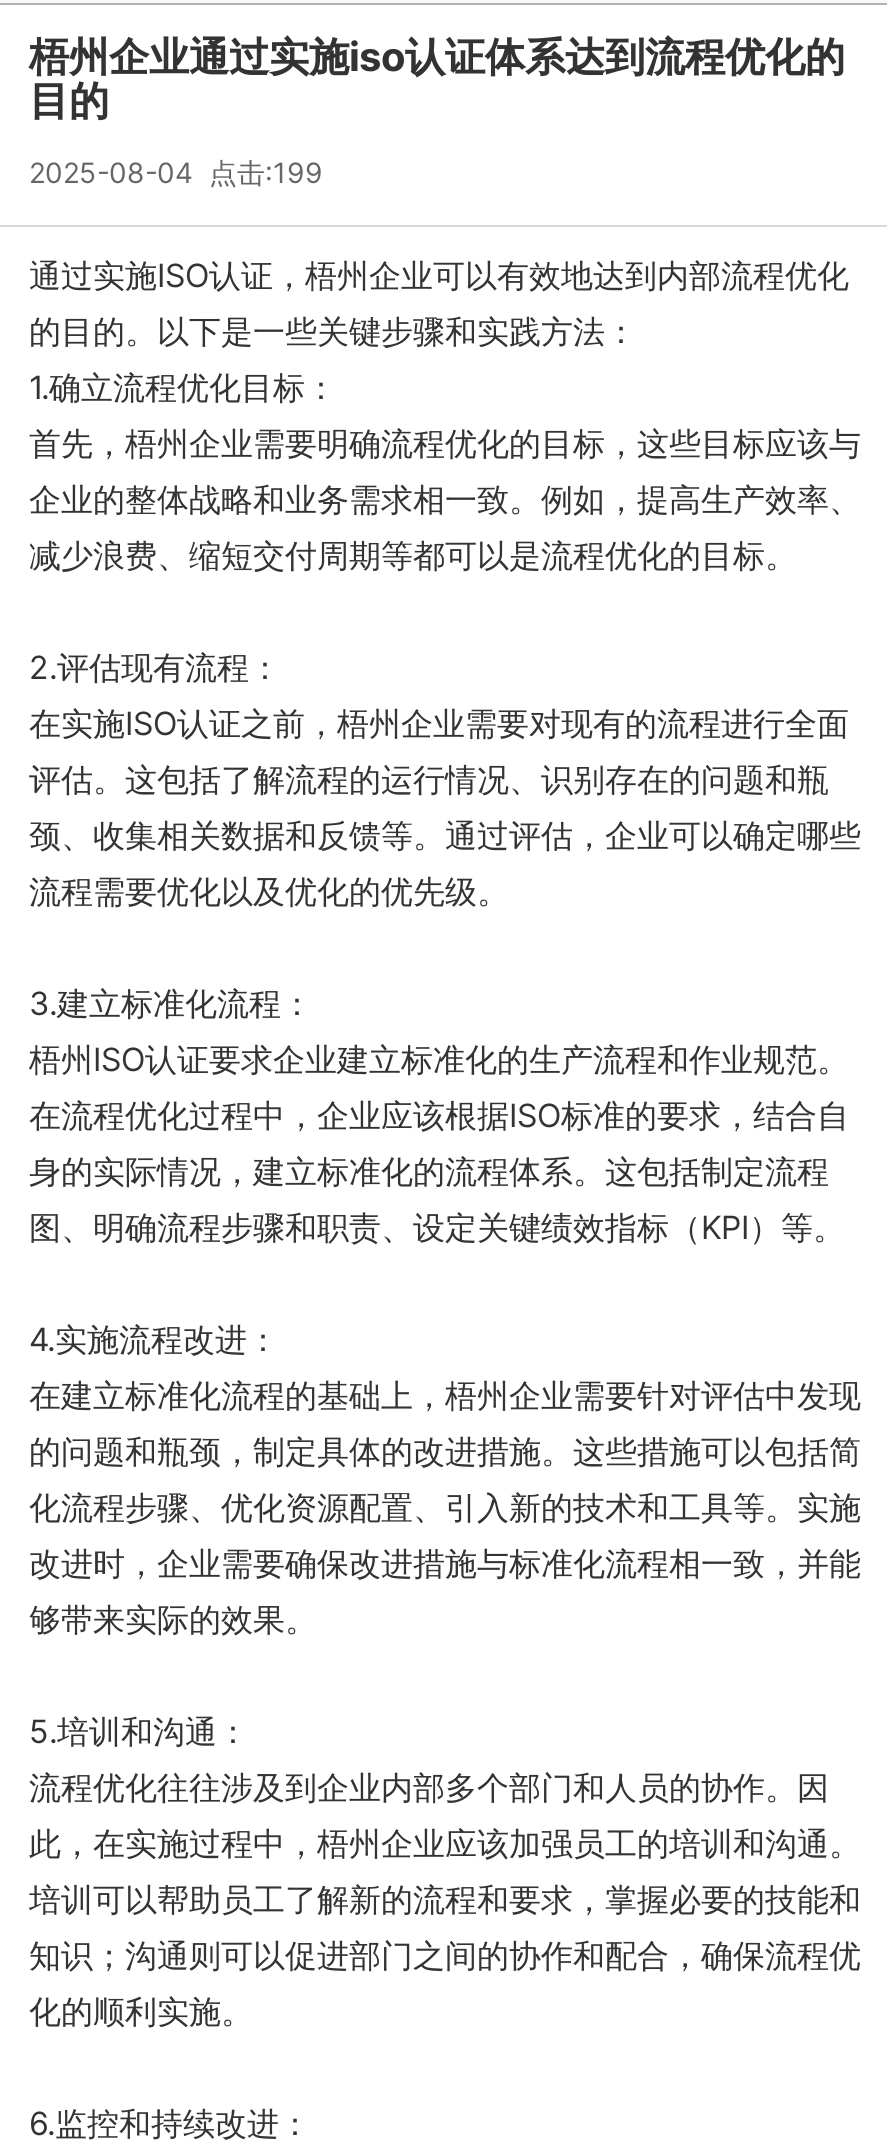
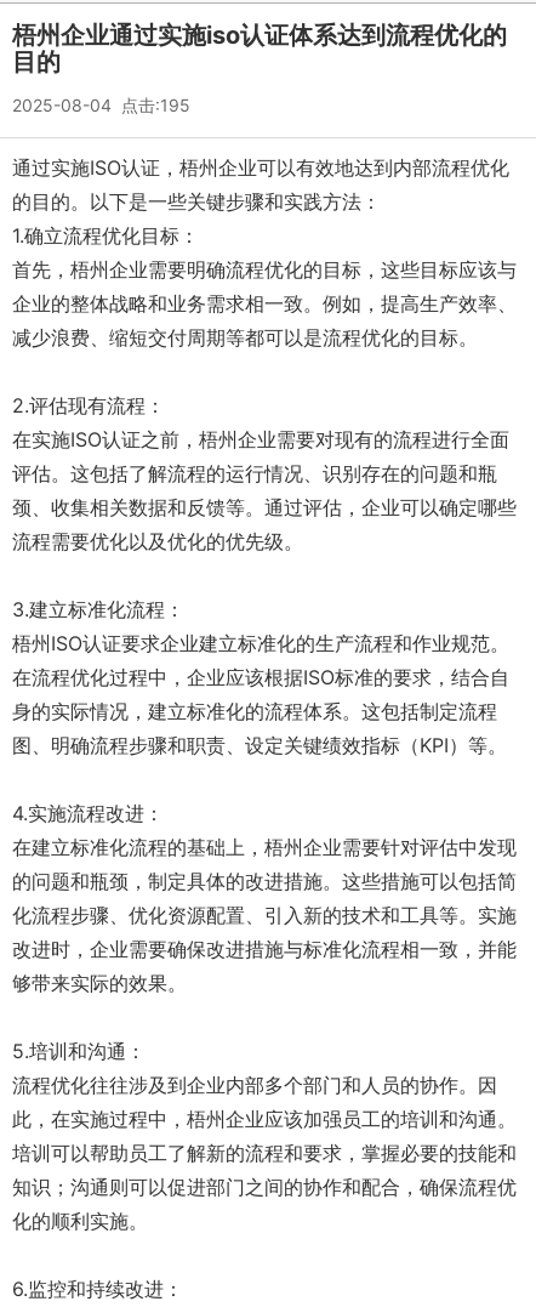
- 2025-08-04 点击:199
+ 2025-08-04 点击:195
